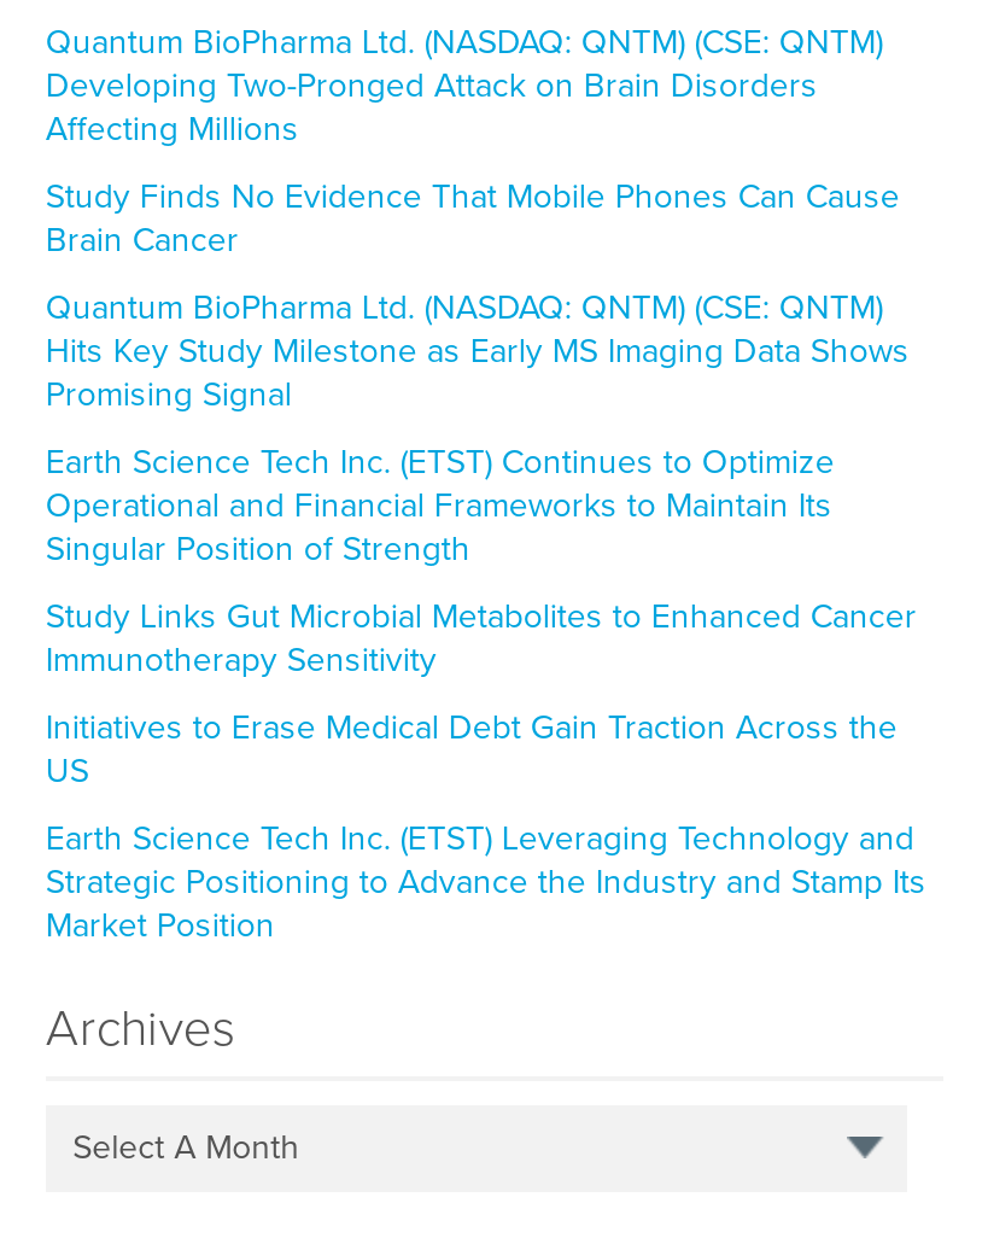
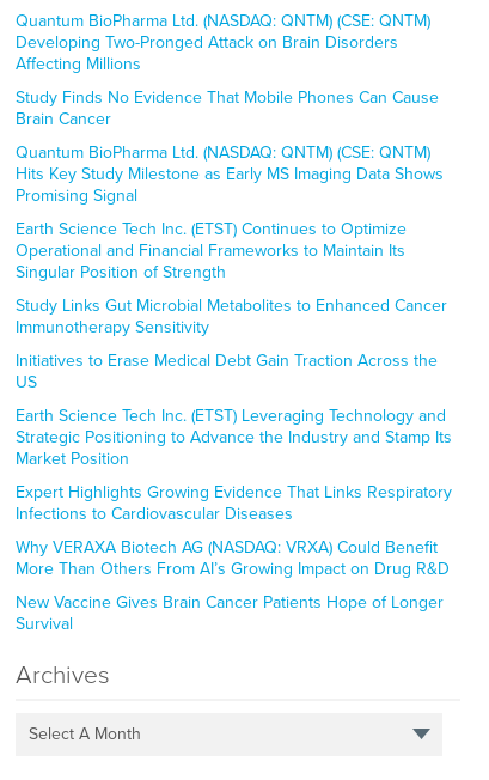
+ Expert Highlights Growing Evidence That Links Respiratory
+ Infections to Cardiovascular Diseases
+ Why VERAXA Biotech AG (NASDAQ: VRXA) Could Benefit
+ More Than Others From AI’s Growing Impact on Drug R&D
+ New Vaccine Gives Brain Cancer Patients Hope of Longer
+ Survival
